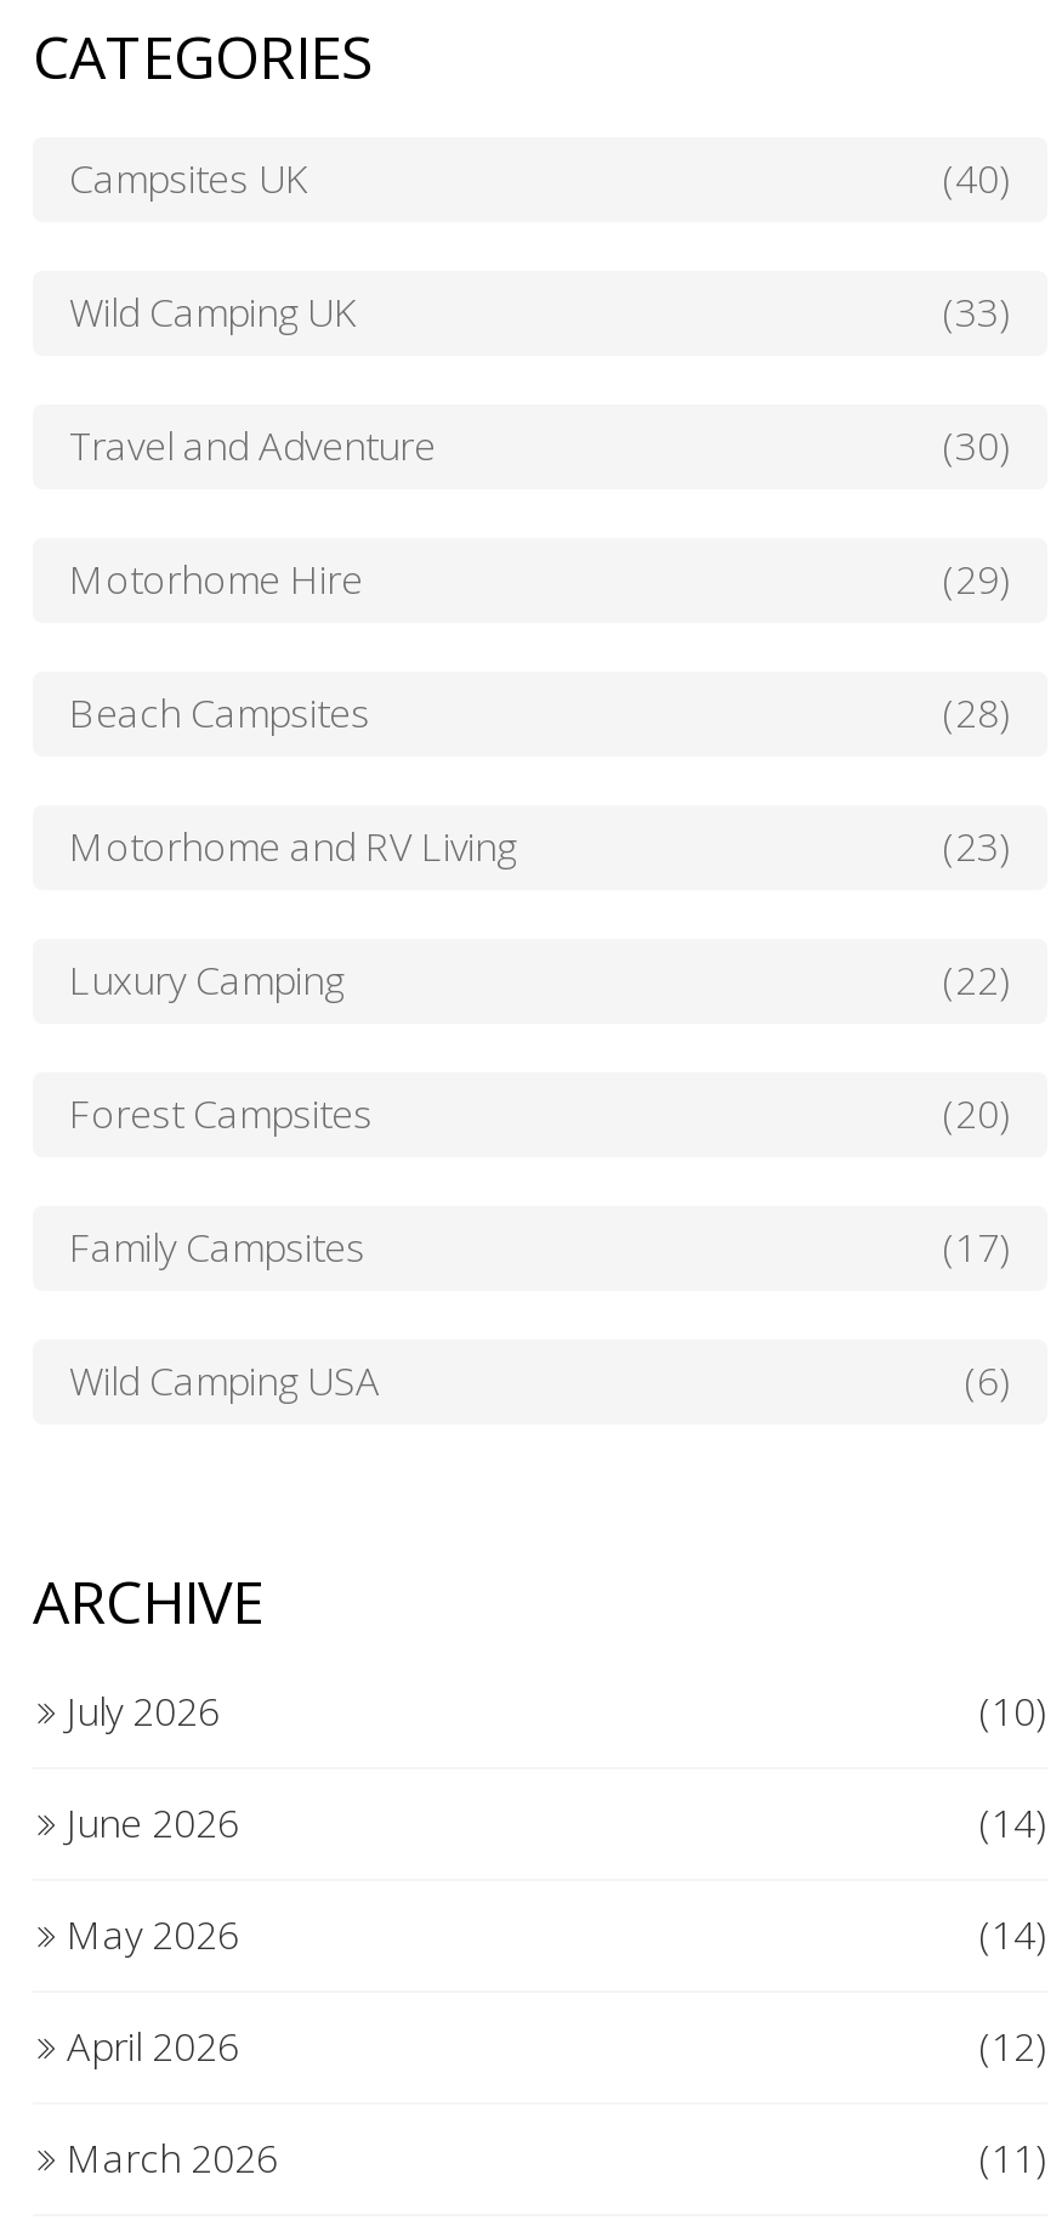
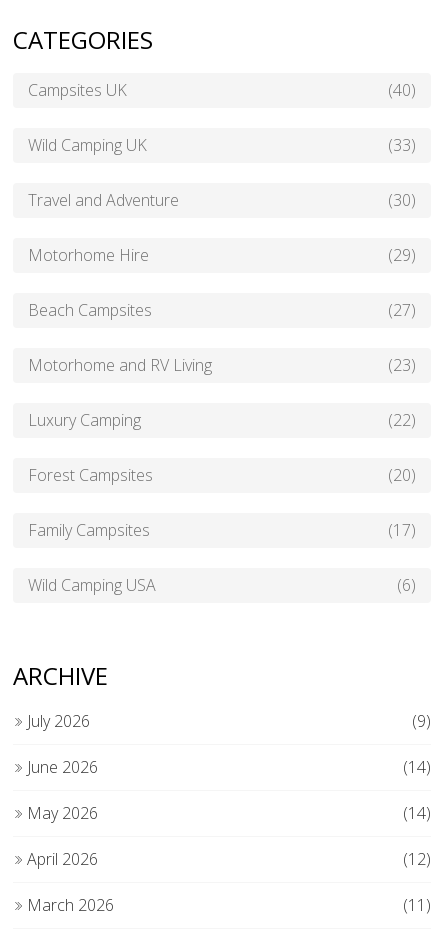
- (28)
+ (27)

- (10)
+ (9)
